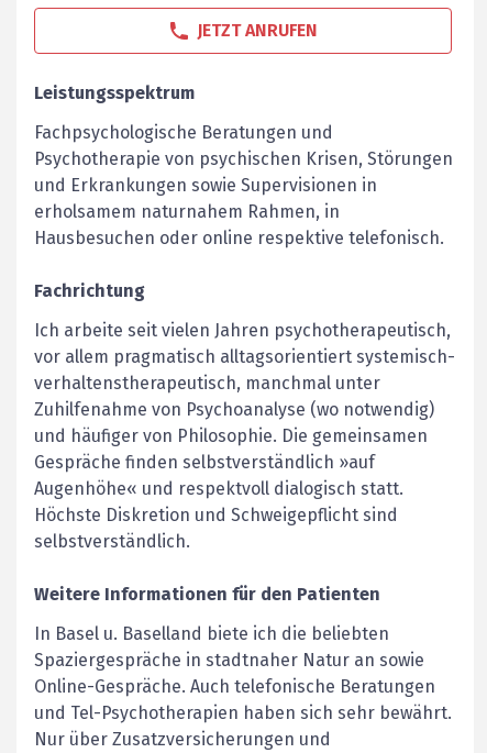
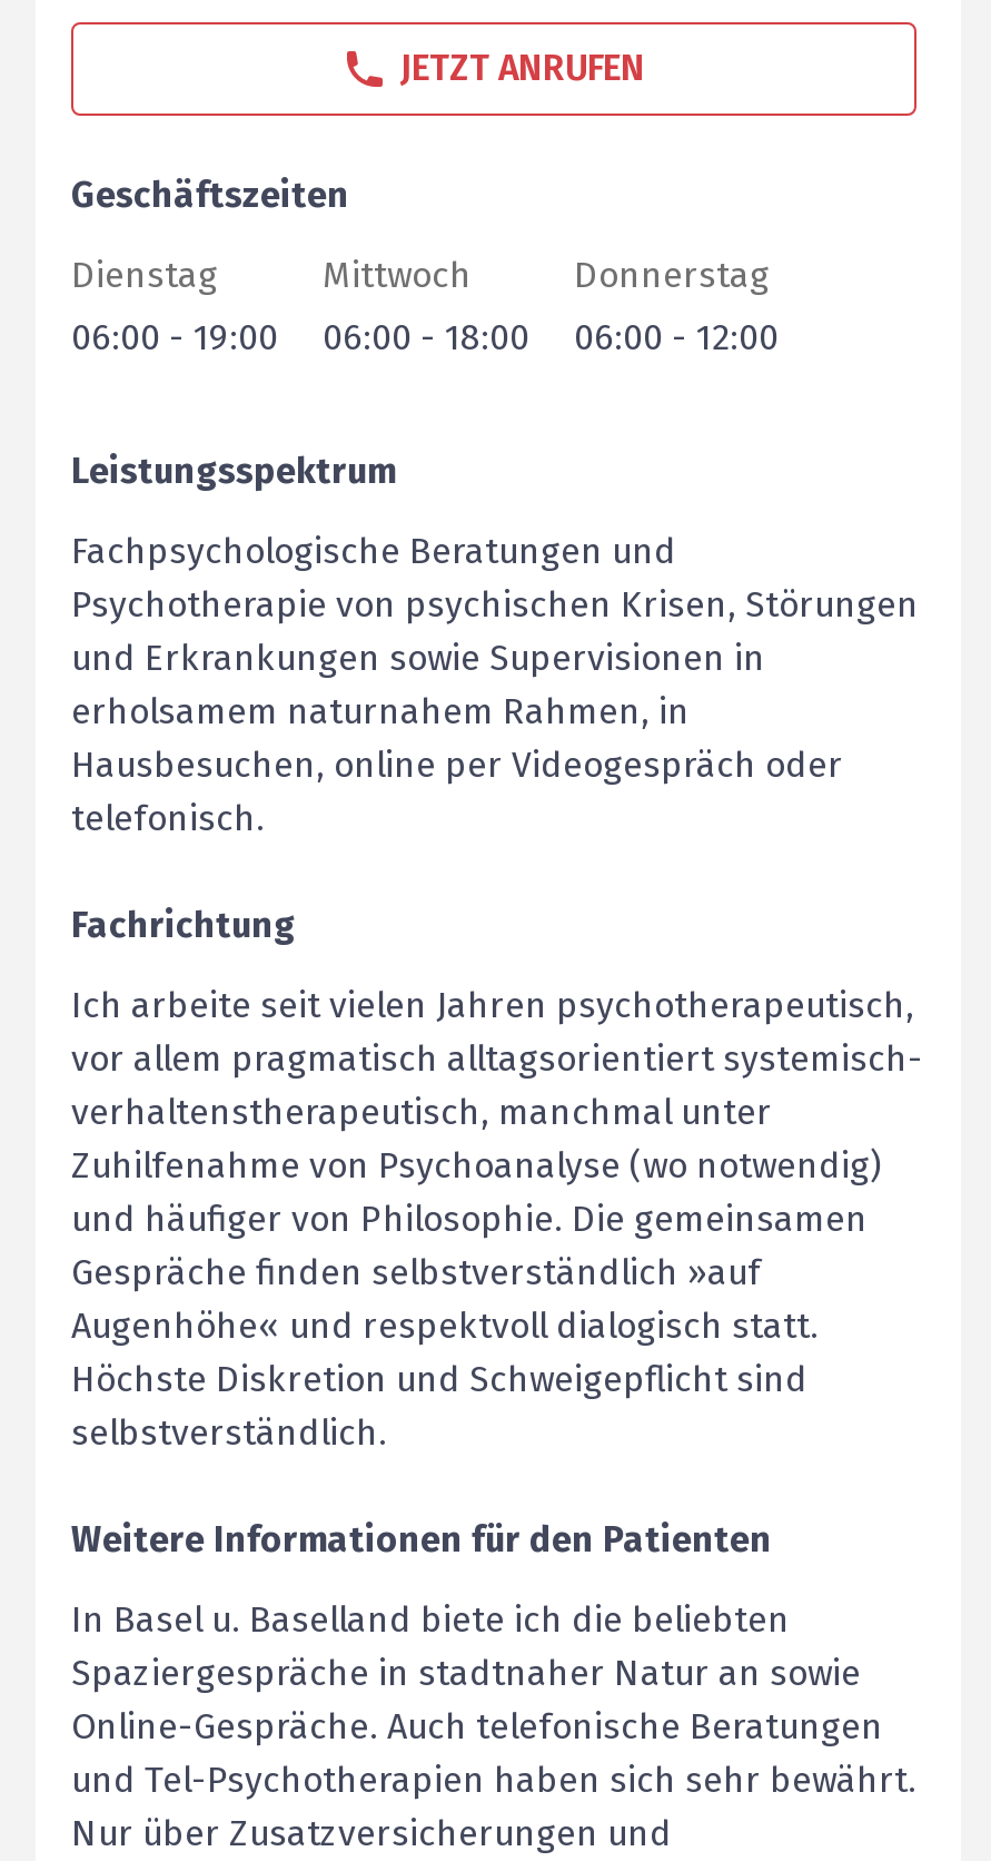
+ Geschäftszeiten
+ Dienstag
+ 06:00 - 19:00

+ Mittwoch
+ 06:00 - 18:00

+ Donnerstag
+ 06:00 - 12:00

- Hausbesuchen oder online respektive telefonisch.
+ Hausbesuchen, online per Videogespräch oder
+ telefonisch.
